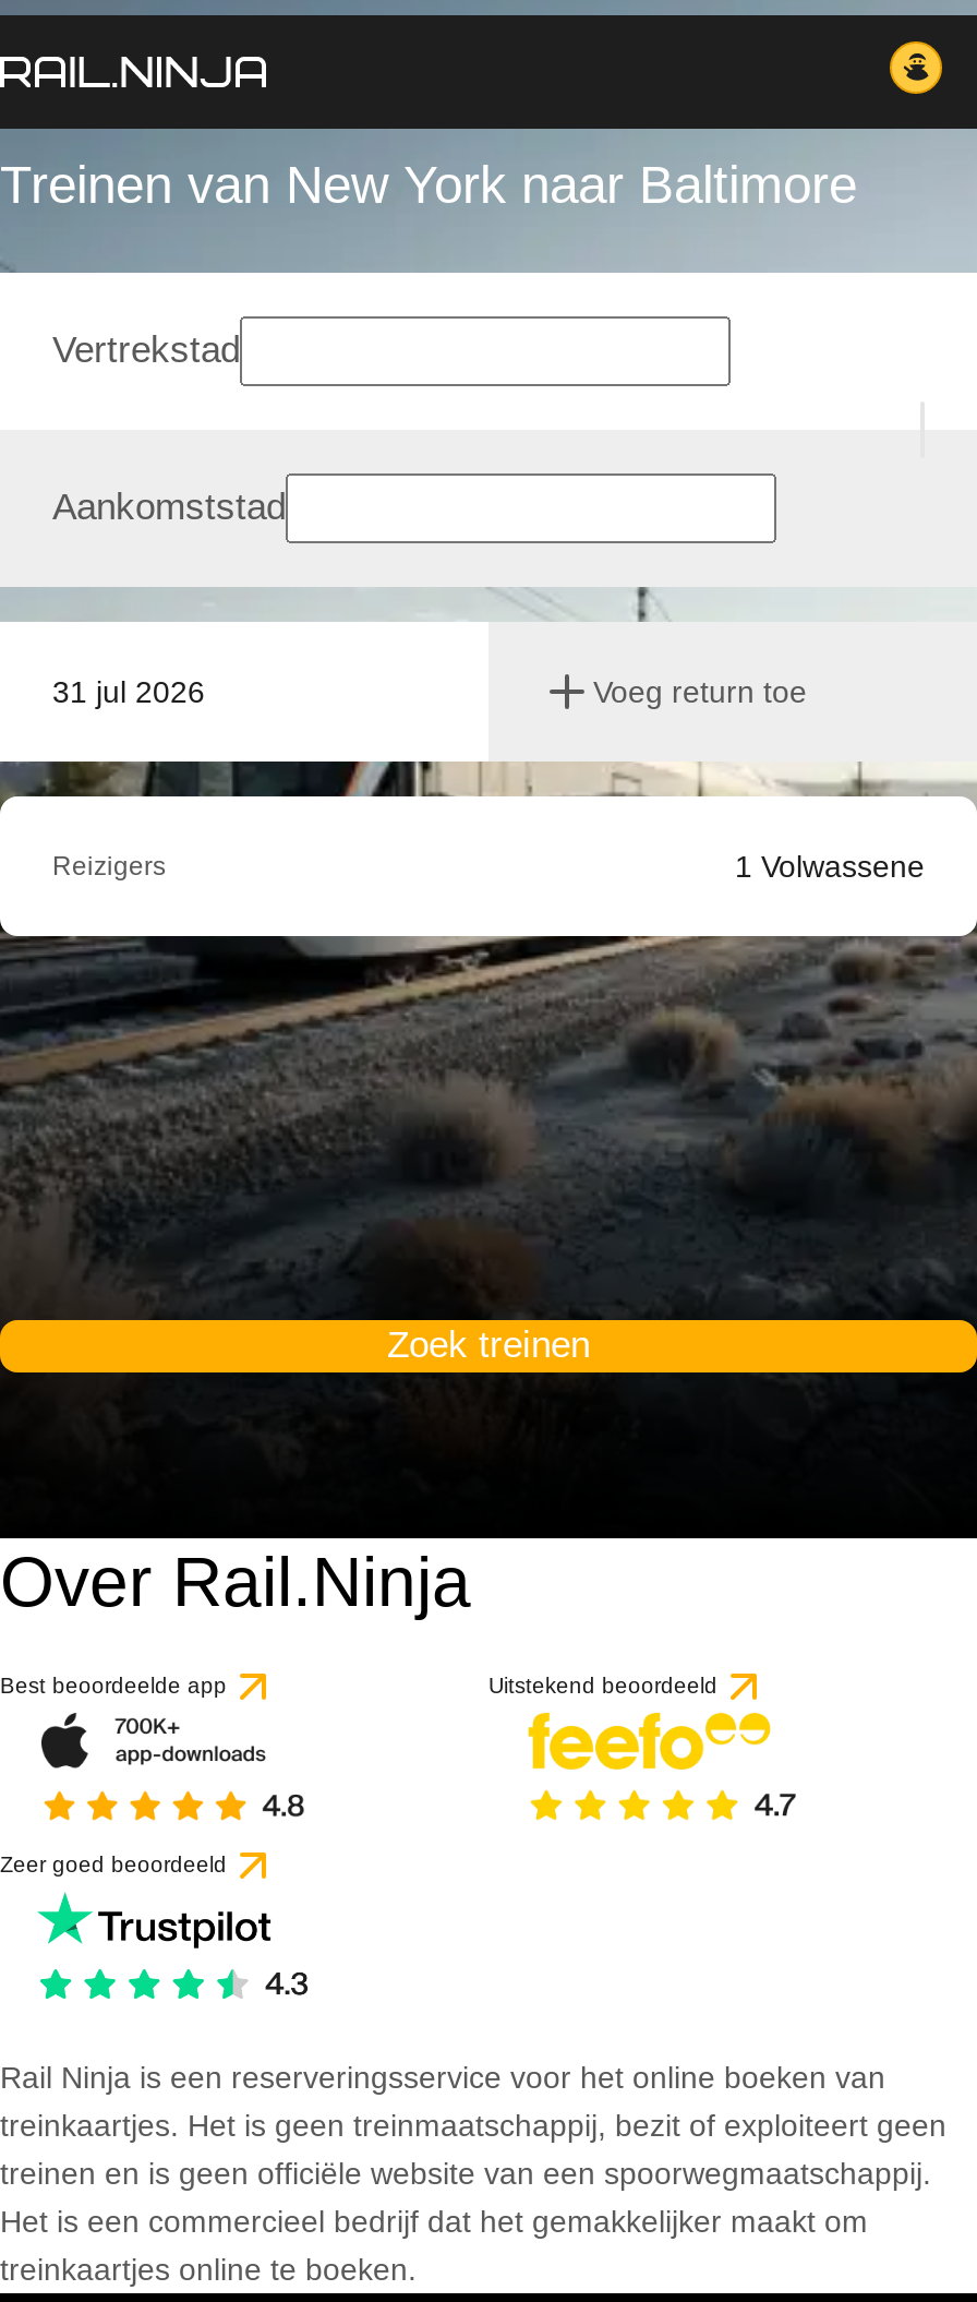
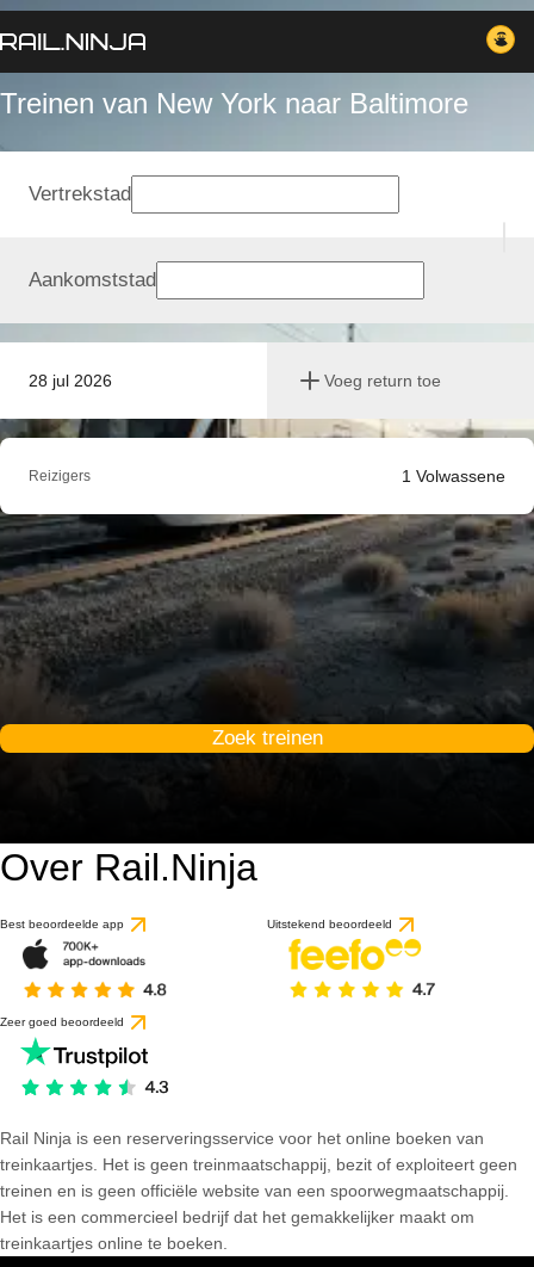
- 31 jul 2026
+ 28 jul 2026
